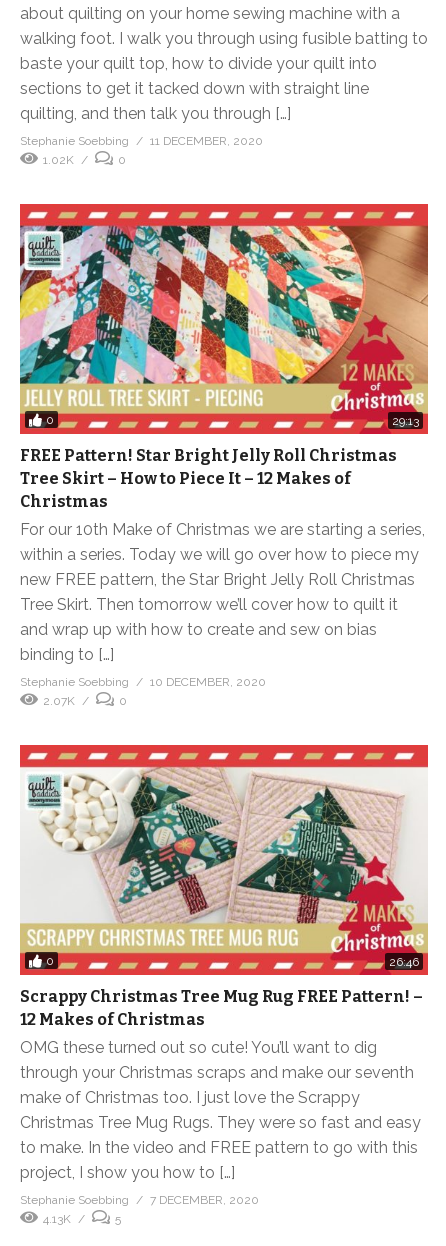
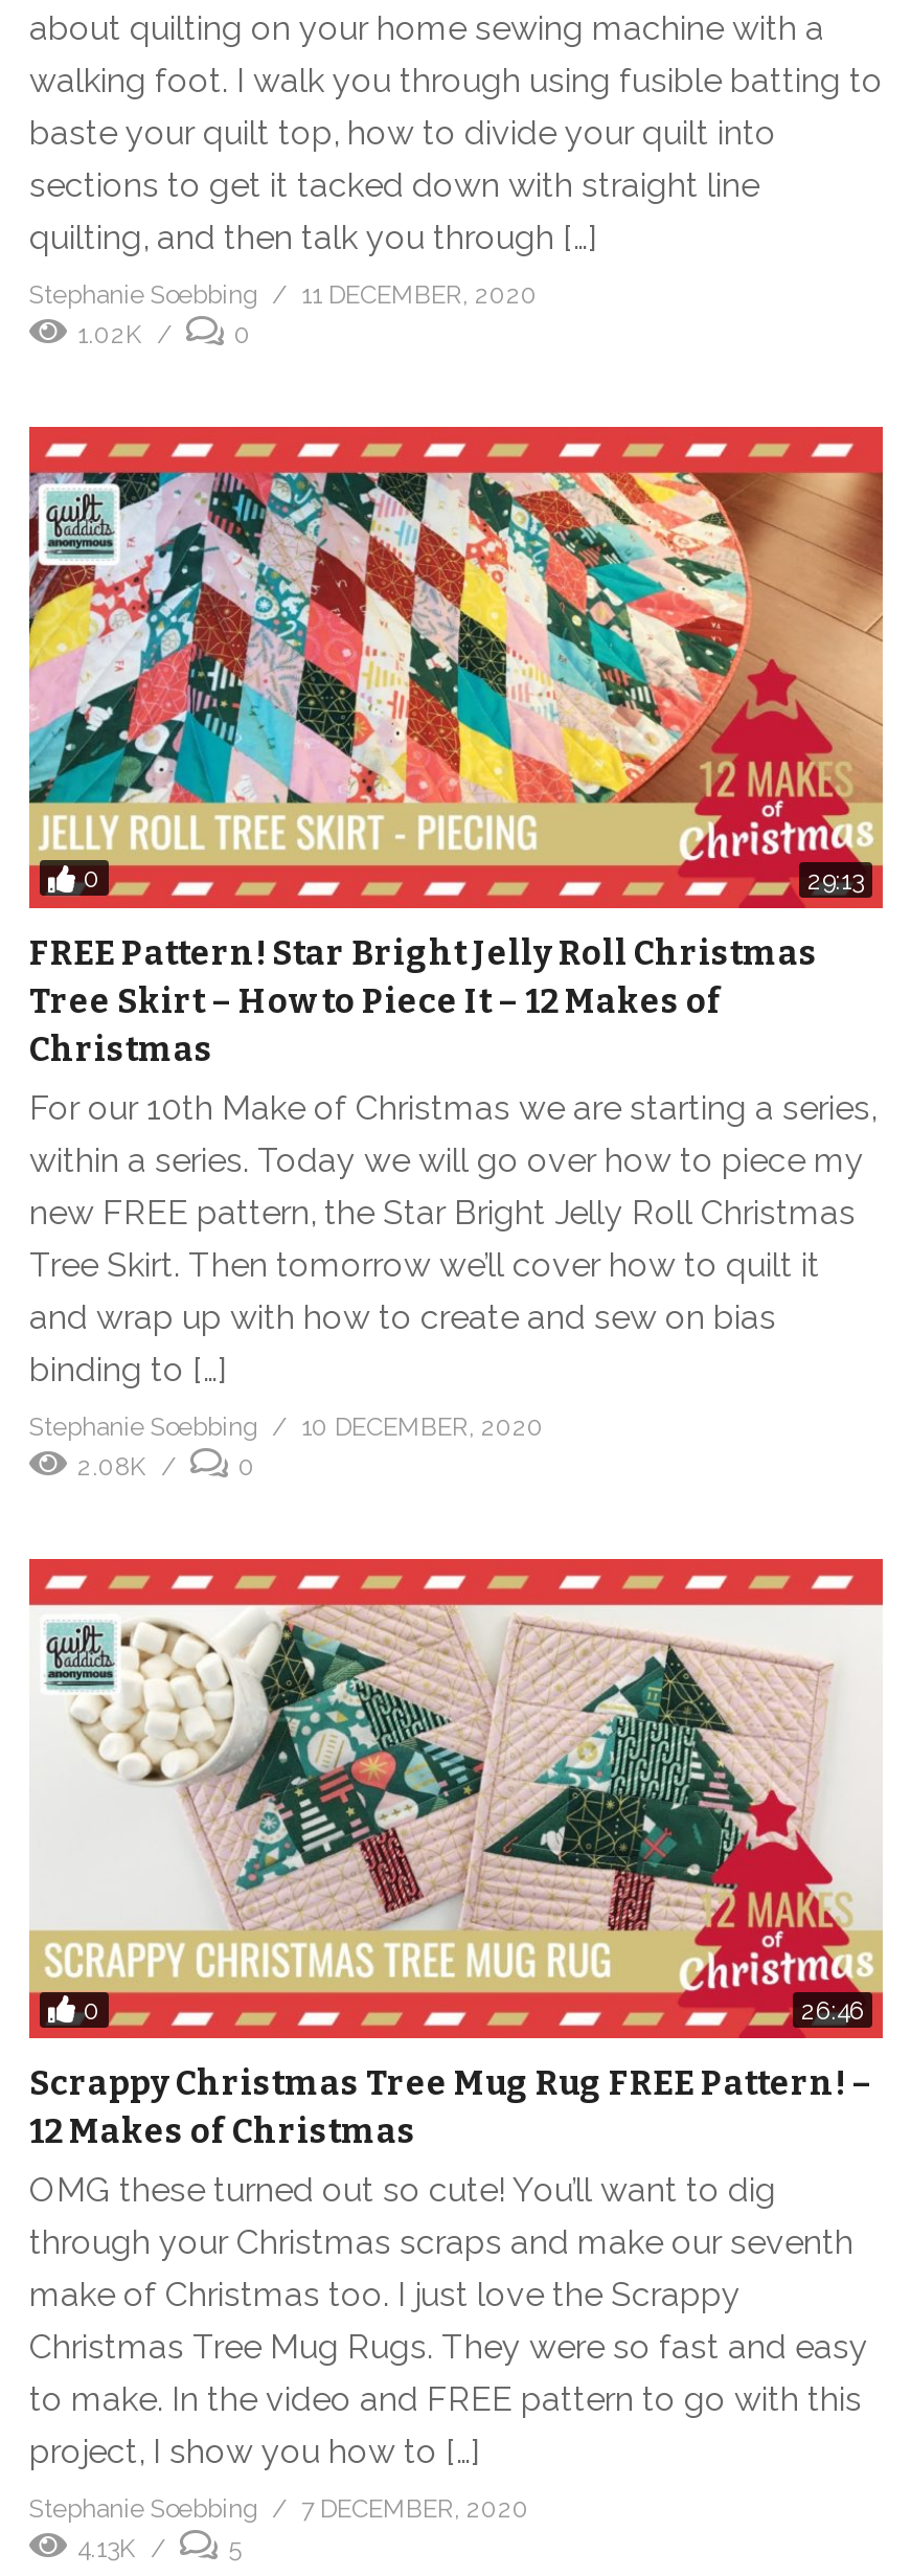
- 2.07K
+ 2.08K
